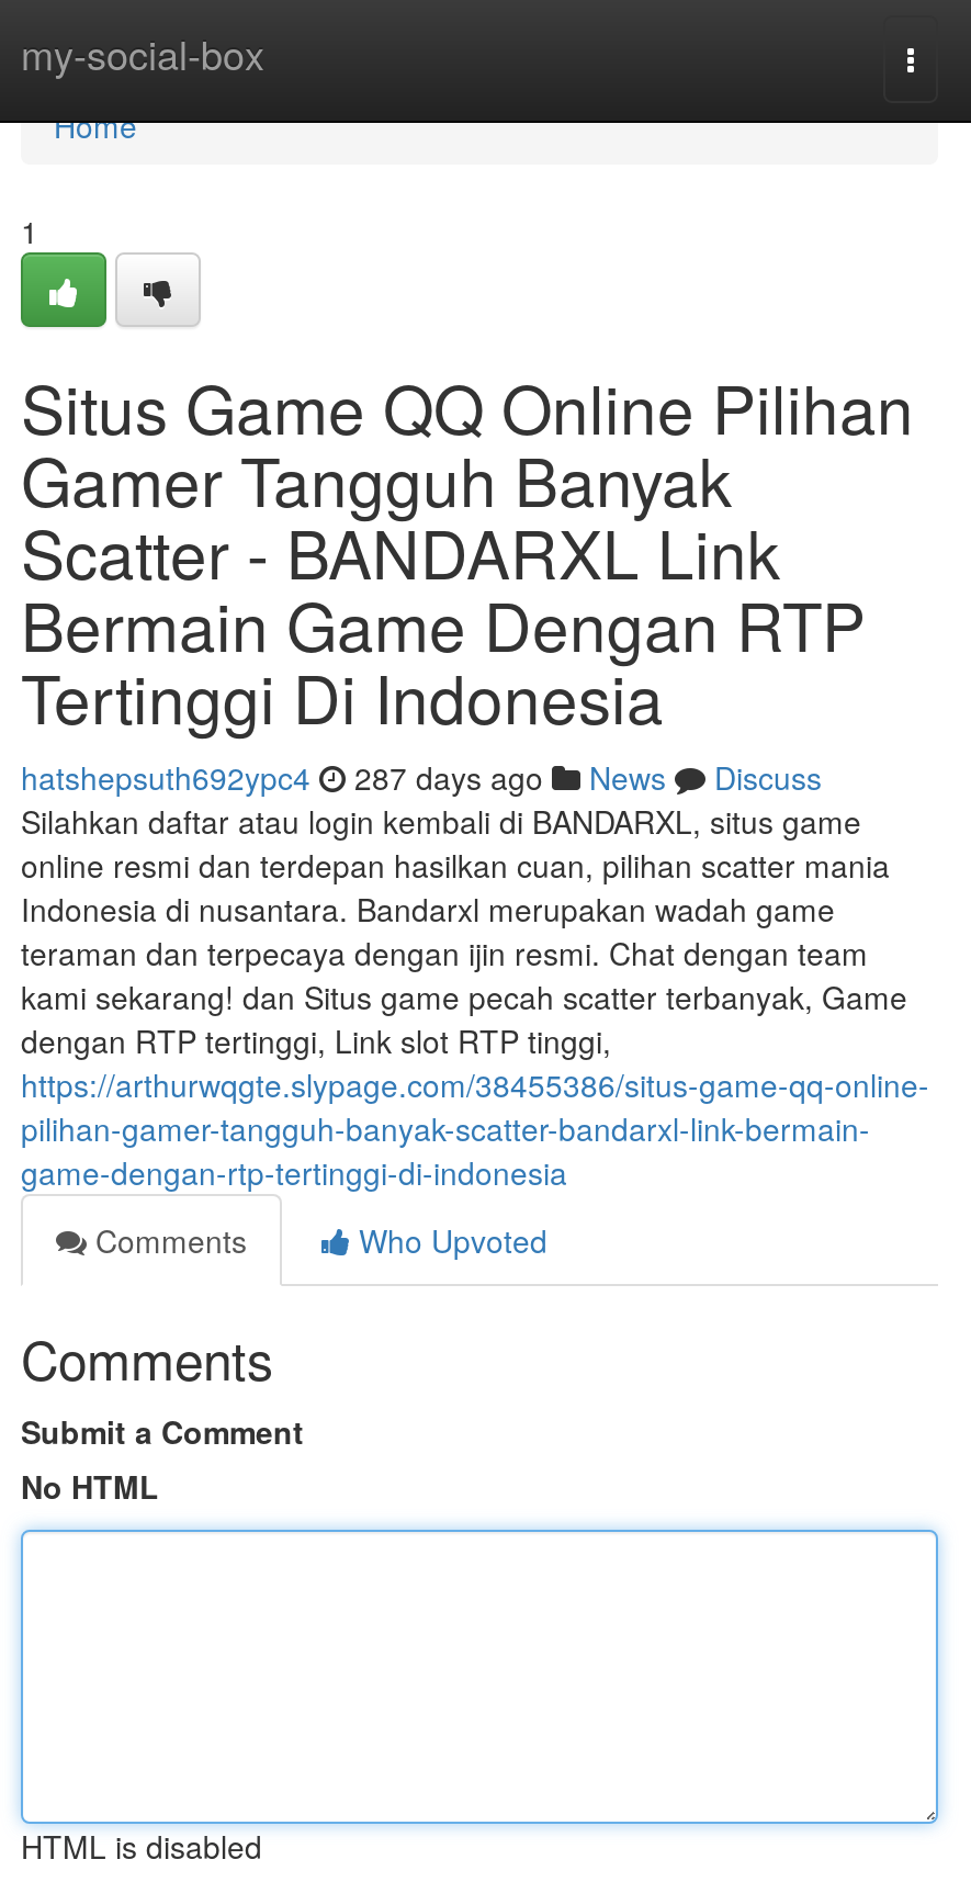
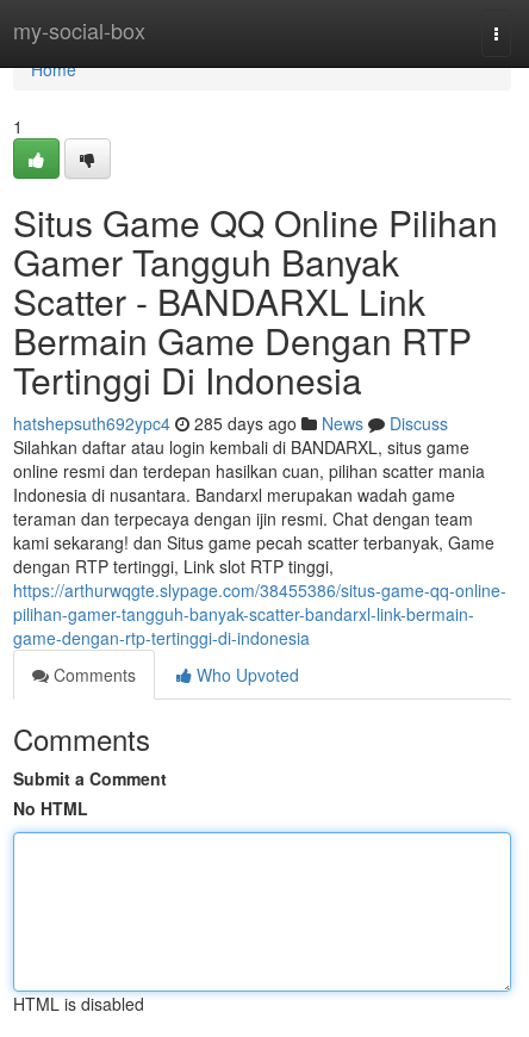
- hatshepsuth692ypc4 287 days ago News Discuss
+ hatshepsuth692ypc4 285 days ago News Discuss
